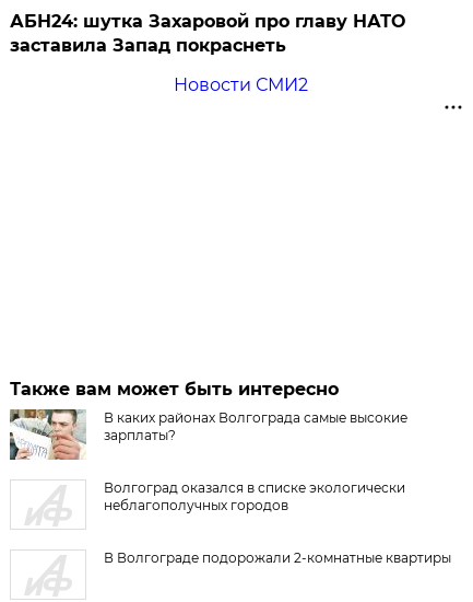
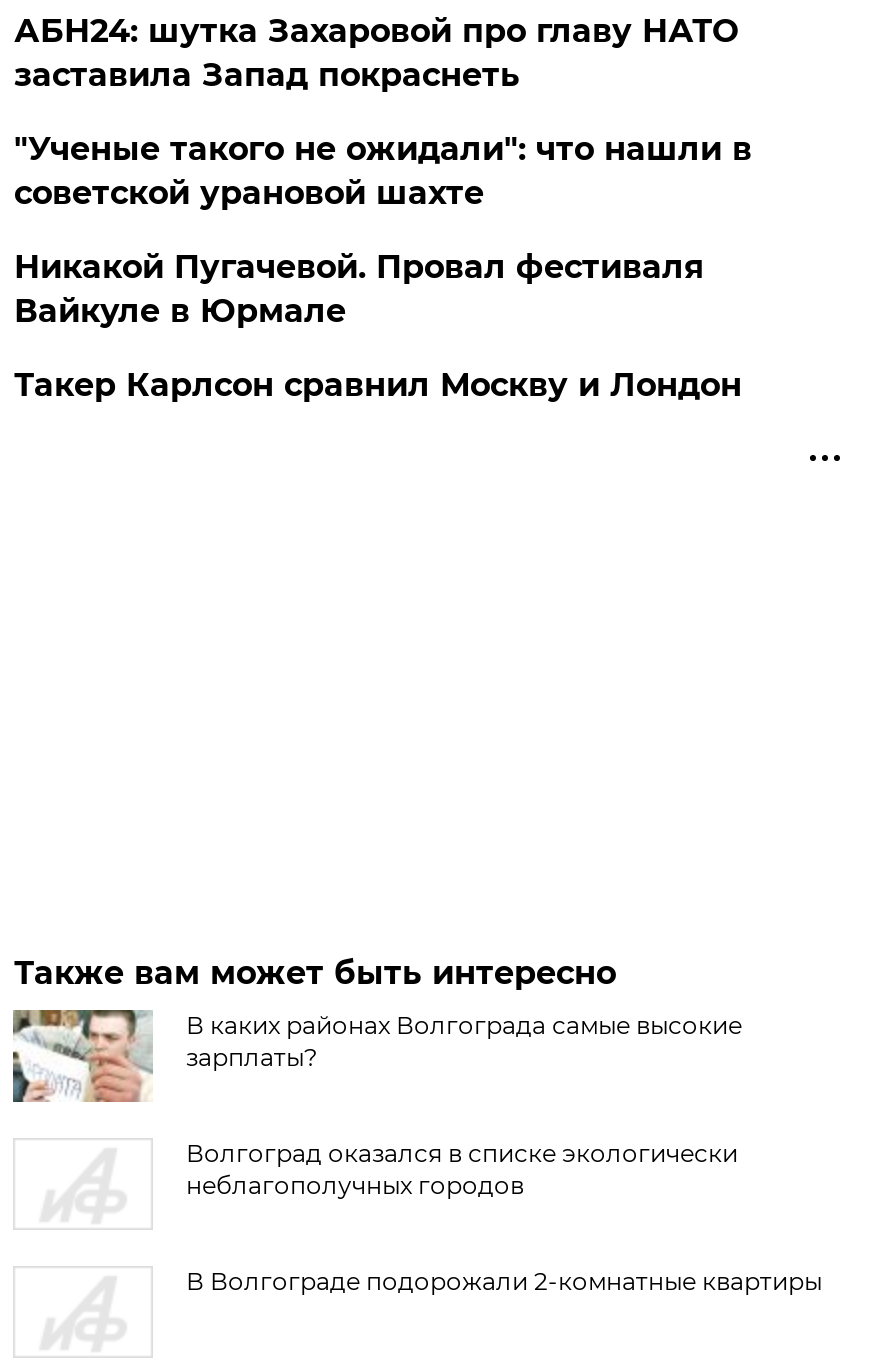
- Новости СМИ2
+ "Ученые такого не ожидали": что нашли в
+ советской урановой шахте
+ Никакой Пугачевой. Провал фестиваля
+ Вайкуле в Юрмале
+ Такер Карлсон сравнил Москву и Лондон
